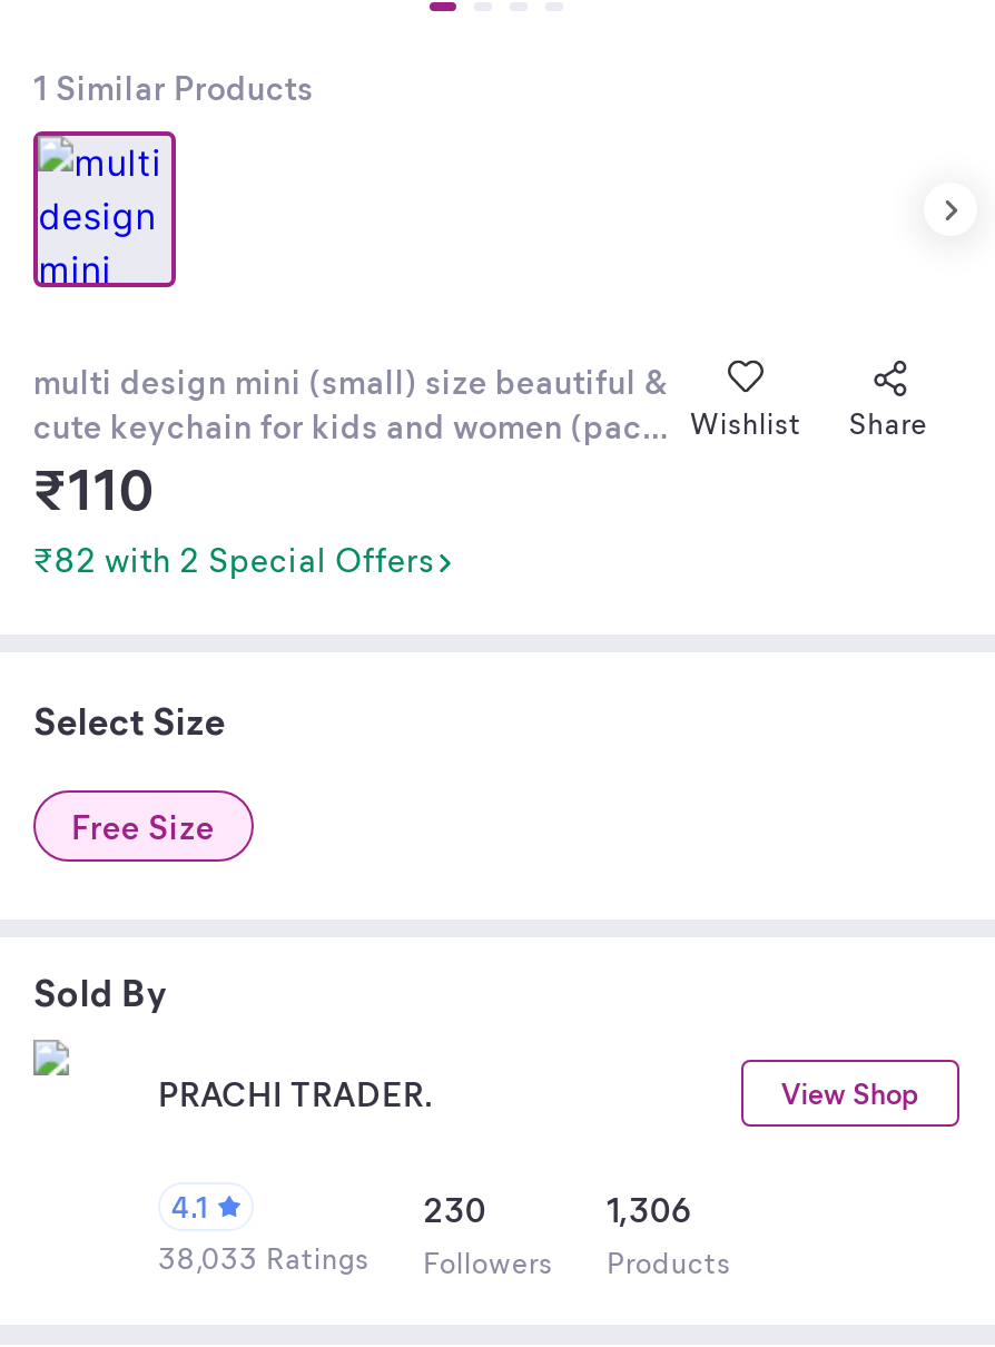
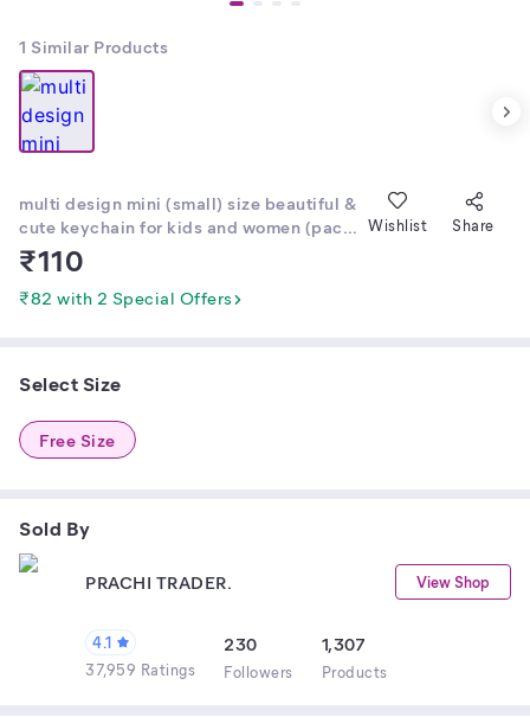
- 1,306
+ 1,307

- 38,033 Ratings Followers Products
+ 37,959 Ratings Followers Products
